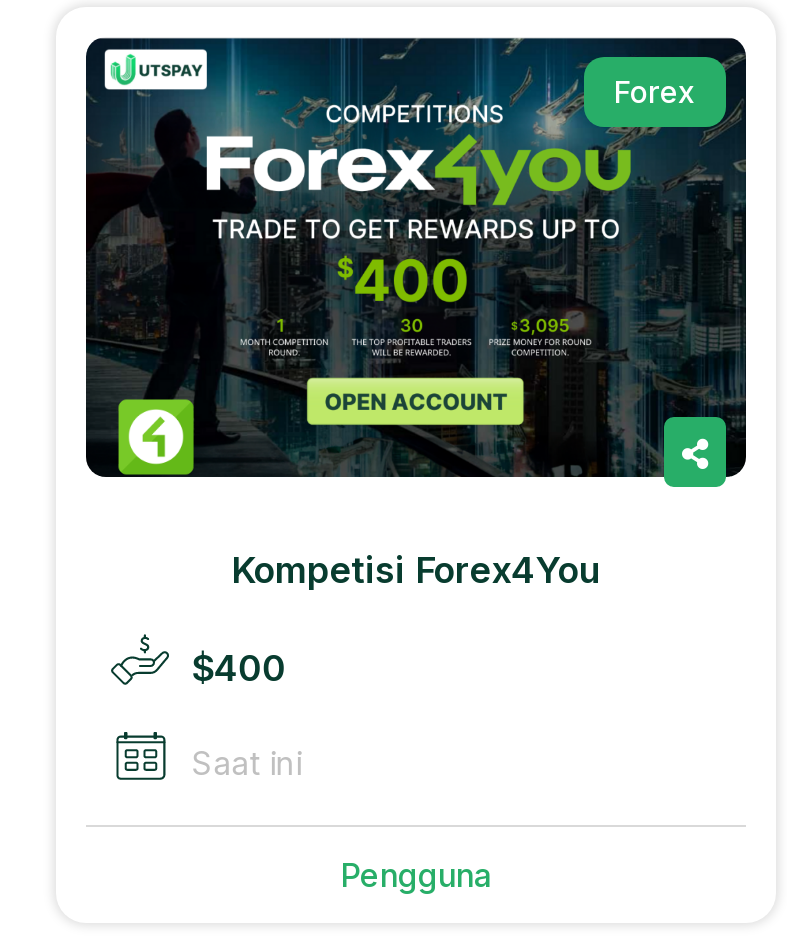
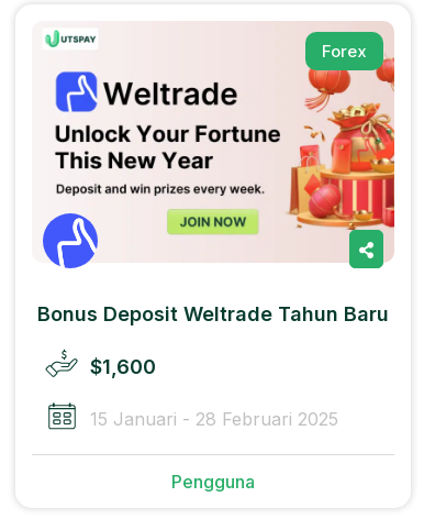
- [image]
- Kompetisi Forex4You
+ [image]
+ Bonus Deposit Weltrade Tahun Baru

- $400
+ $1,600

- Saat ini
+ 15 Januari - 28 Februari 2025
